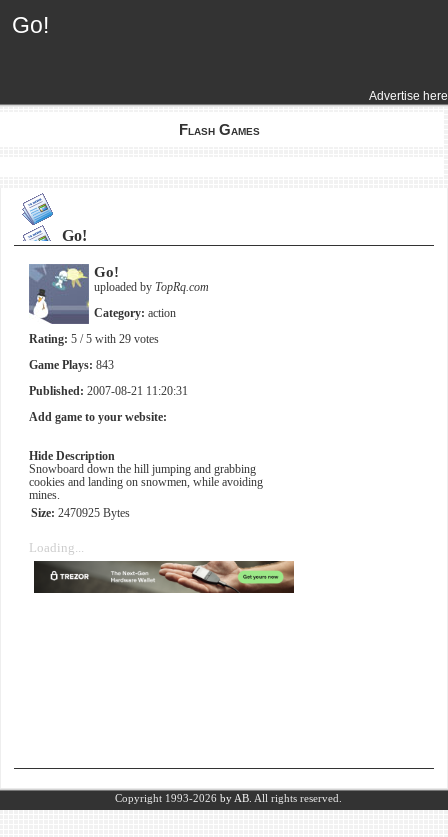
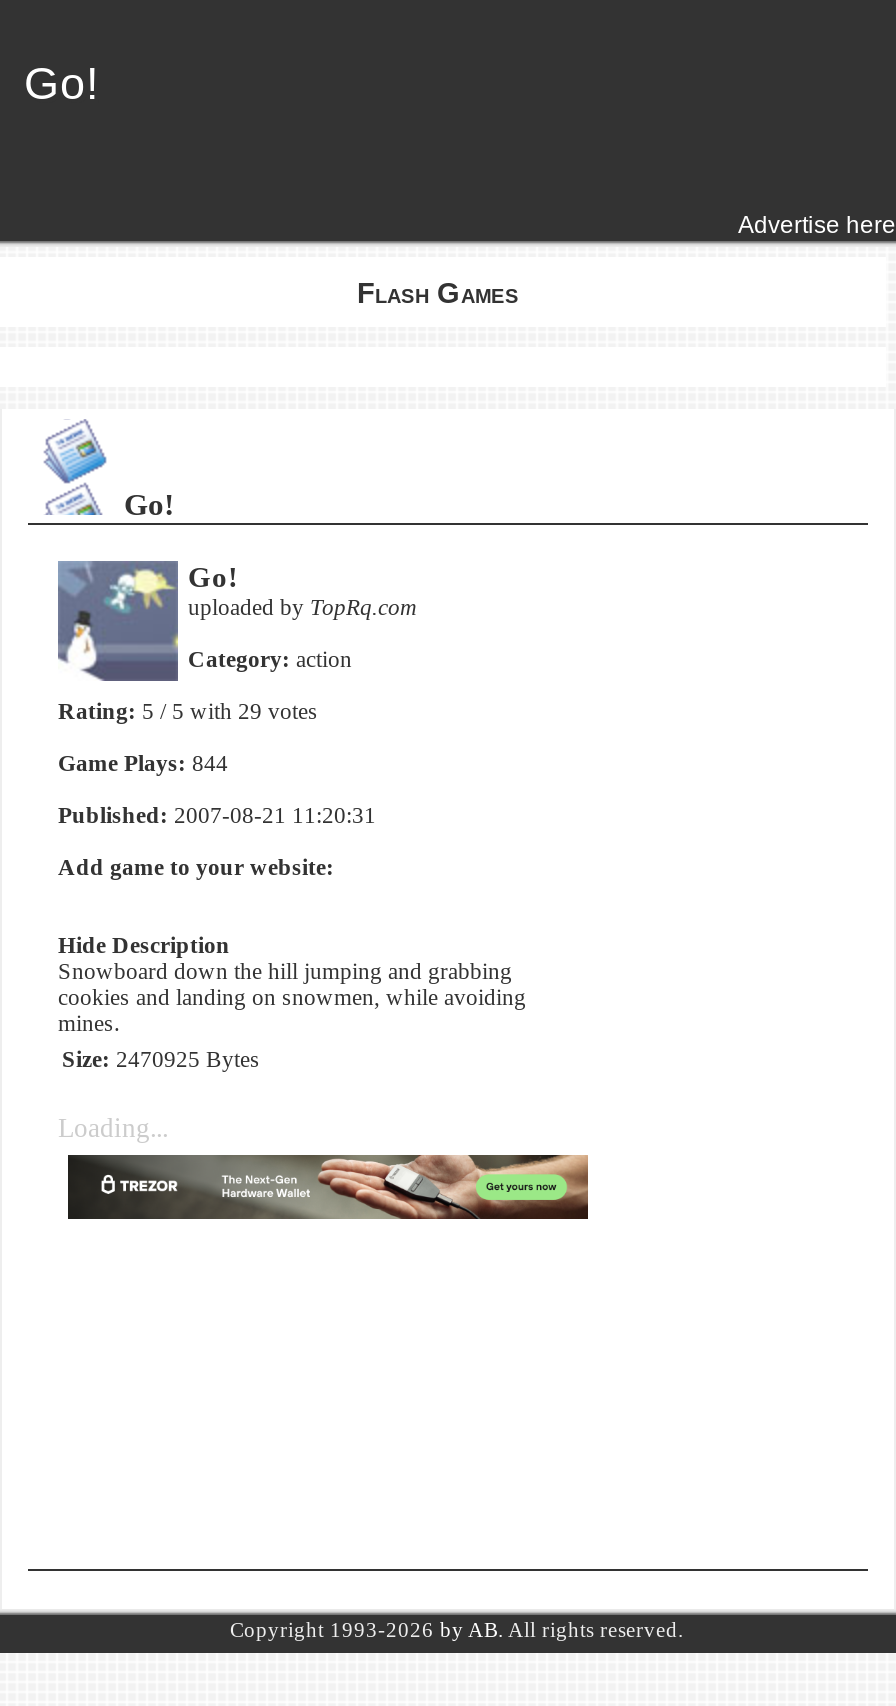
- Game Plays: 843
+ Game Plays: 844
